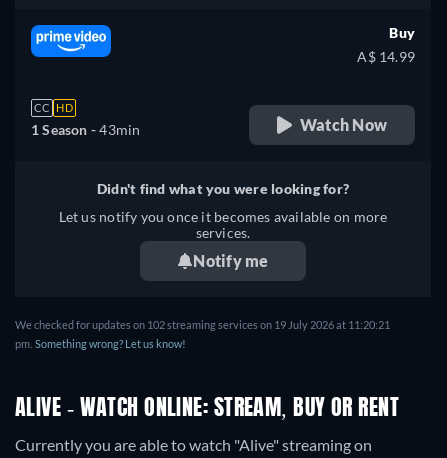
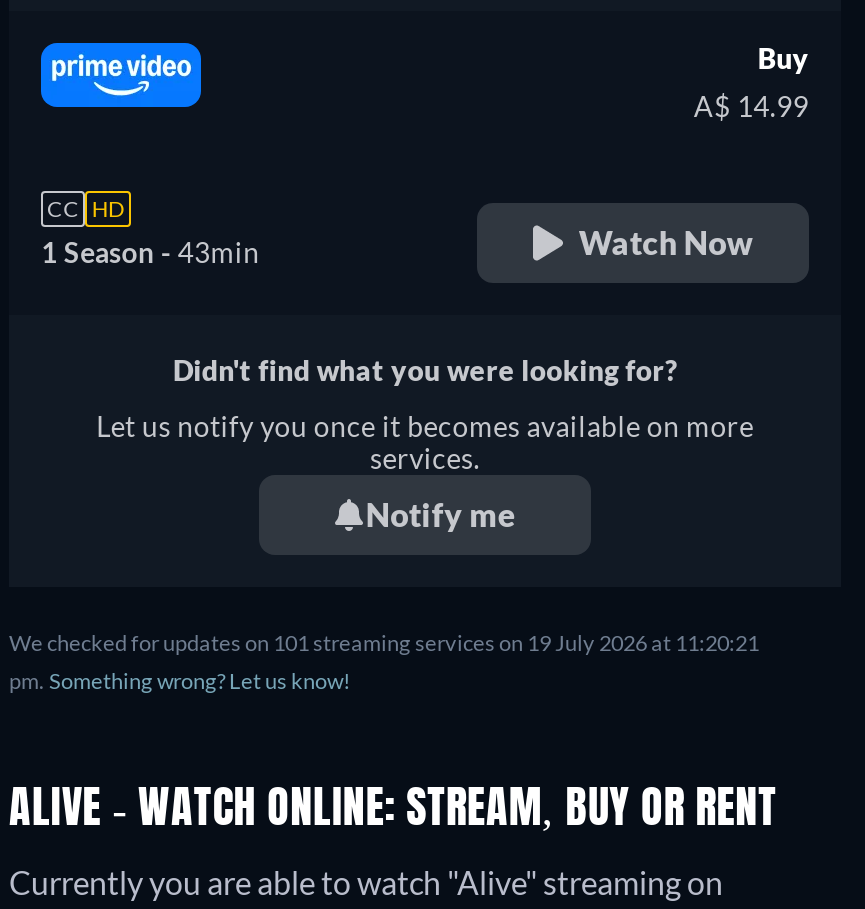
- We checked for updates on 102 streaming services on 19 July 2026 at 11:20:21
+ We checked for updates on 101 streaming services on 19 July 2026 at 11:20:21
